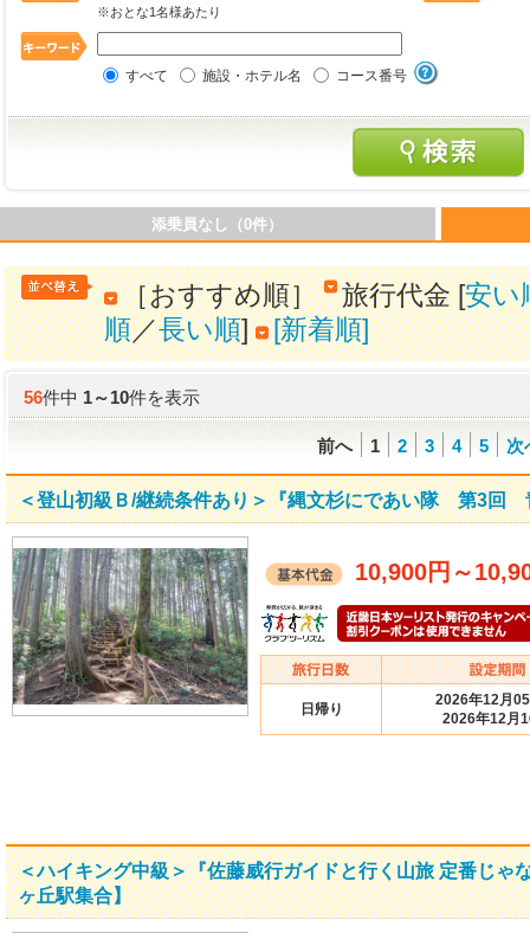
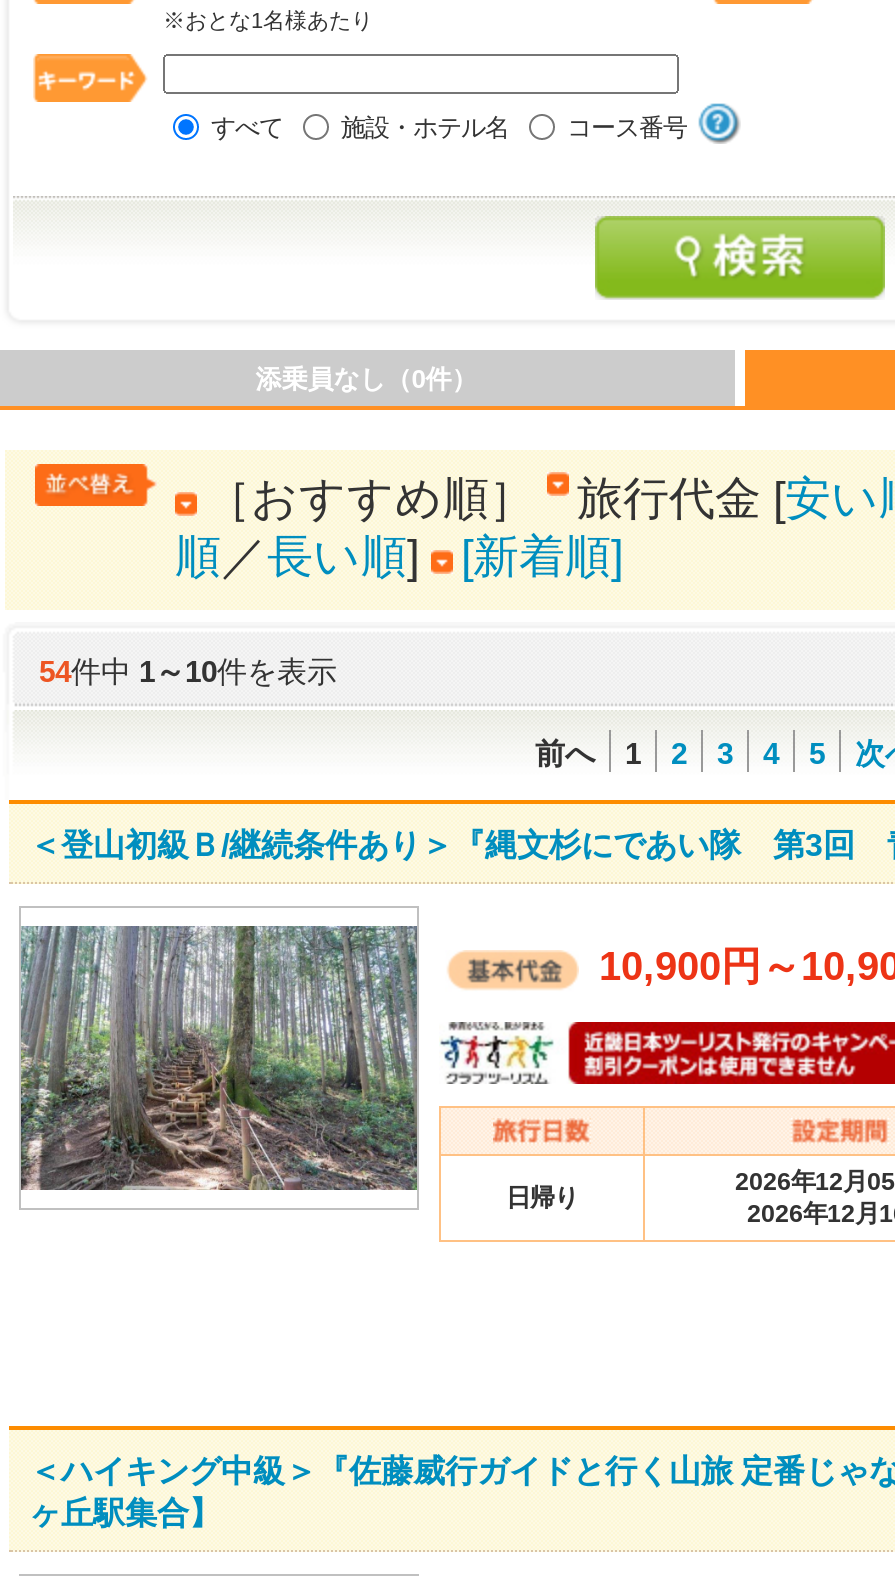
- 56件中1～10件を表示
+ 54件中1～10件を表示
